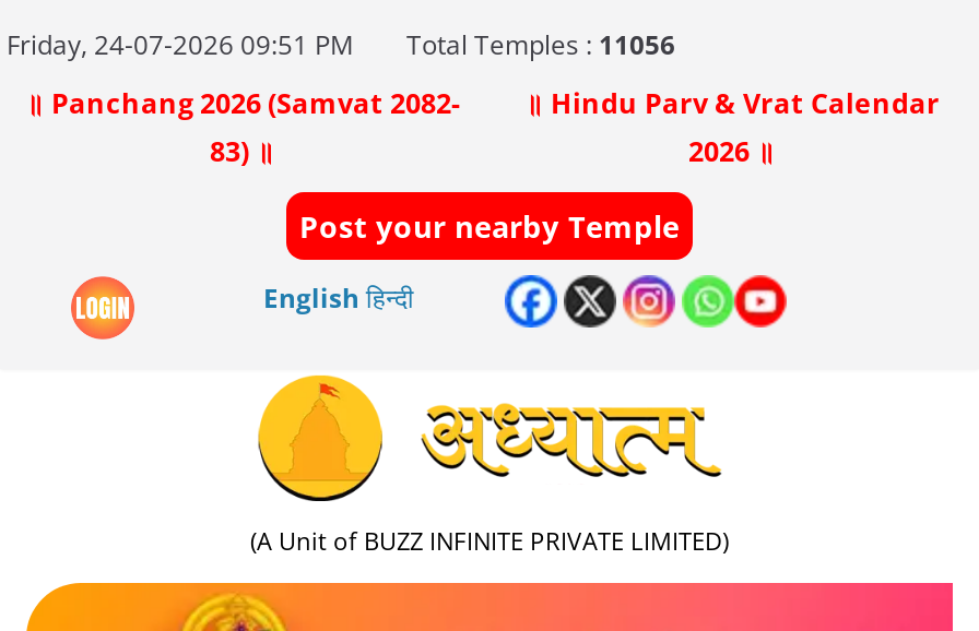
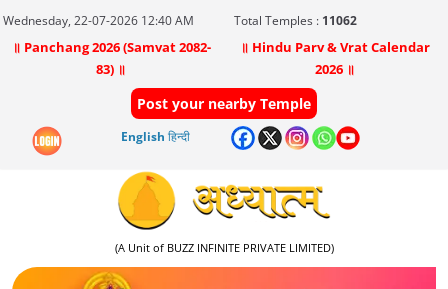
- Friday, 24-07-2026 09:51 PM
- Total Temples : 11056
+ Wednesday, 22-07-2026 12:40 AM
+ Total Temples : 11062
